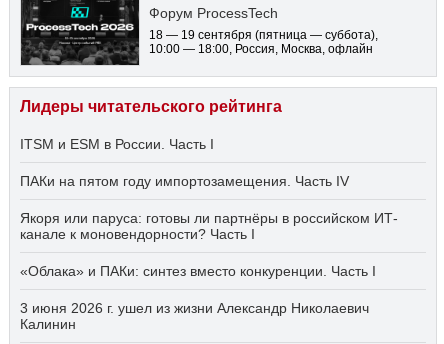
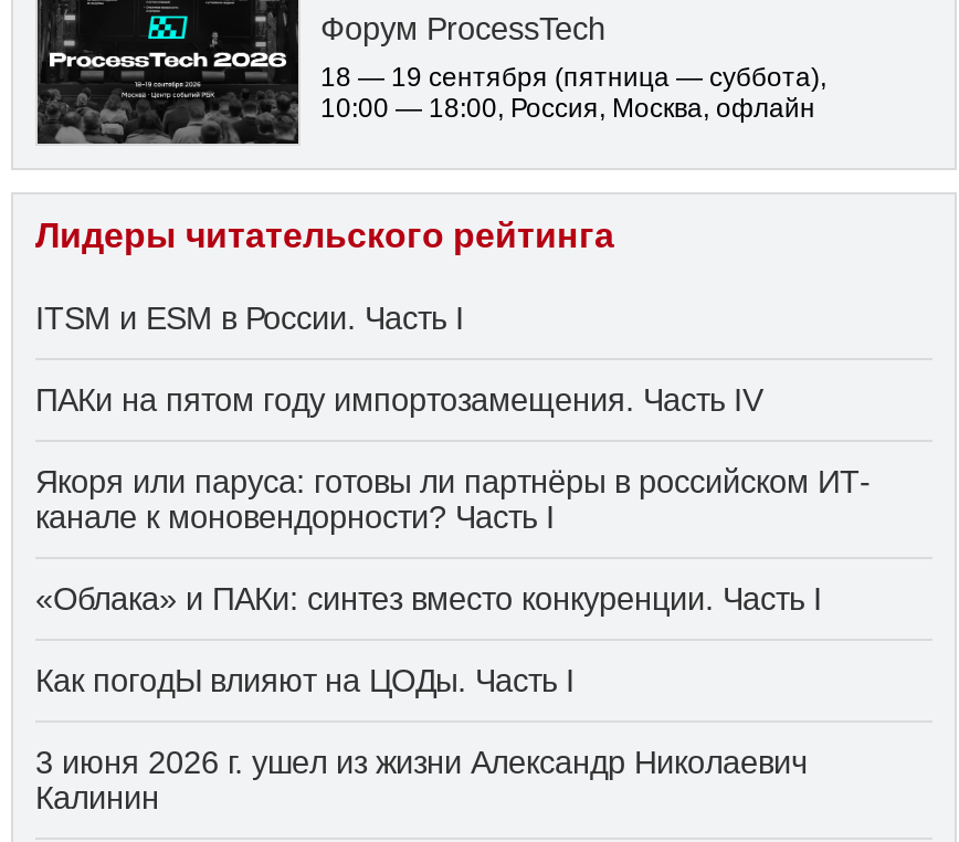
+ Как погодЫ влияют на ЦОДы. Часть I
